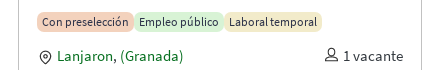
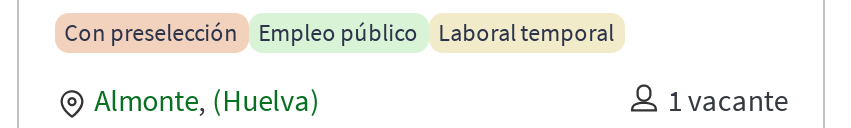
- Lanjaron, (Granada)
+ Almonte, (Huelva)
